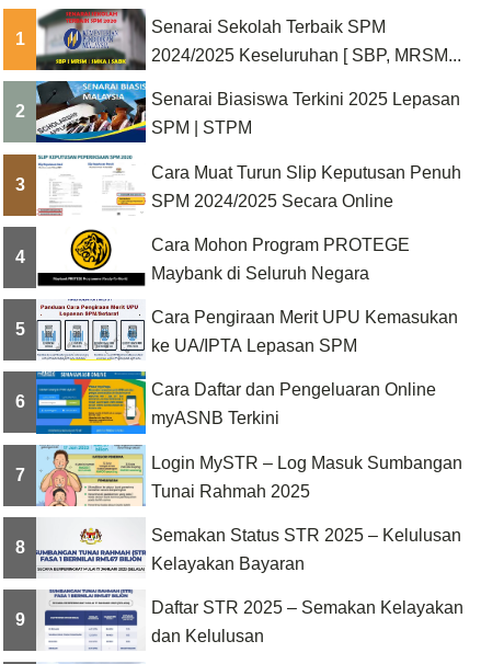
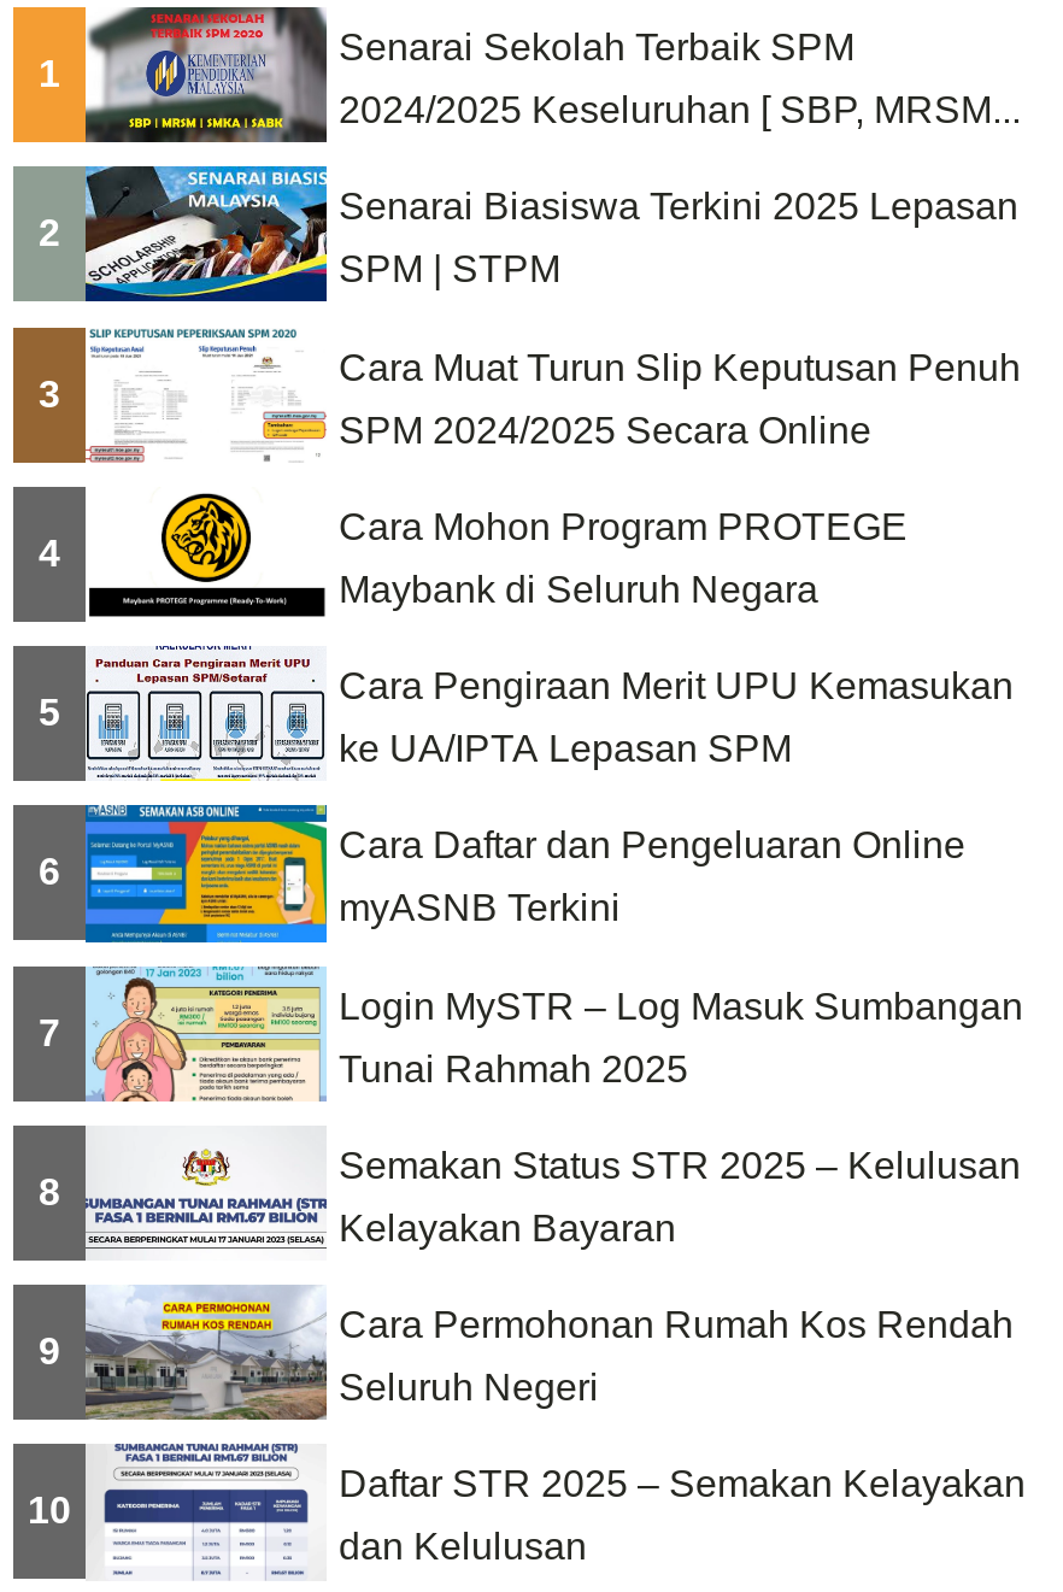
+ [image]
+ Cara Permohonan Rumah Kos Rendah
+ Seluruh Negeri
+ 10
